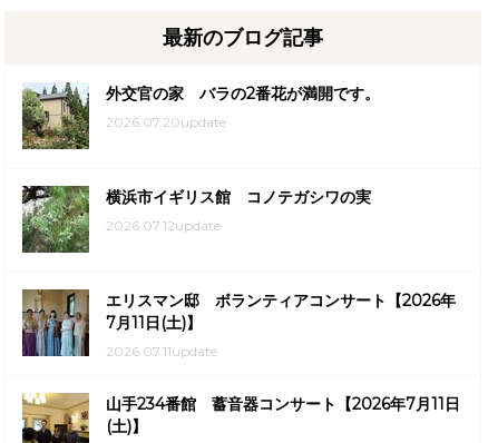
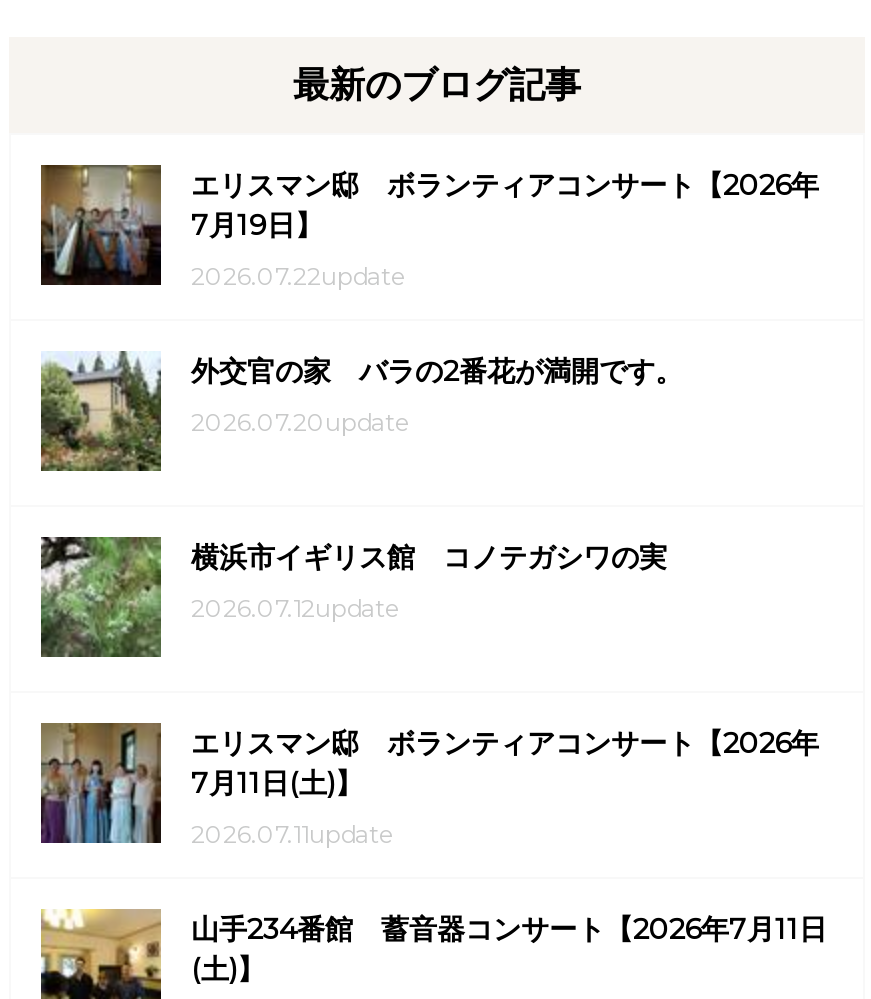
+ [image]
+ エリスマン邸 ボランティアコンサート【2026年
+ 7月19日】
+ 2026.07.22update
